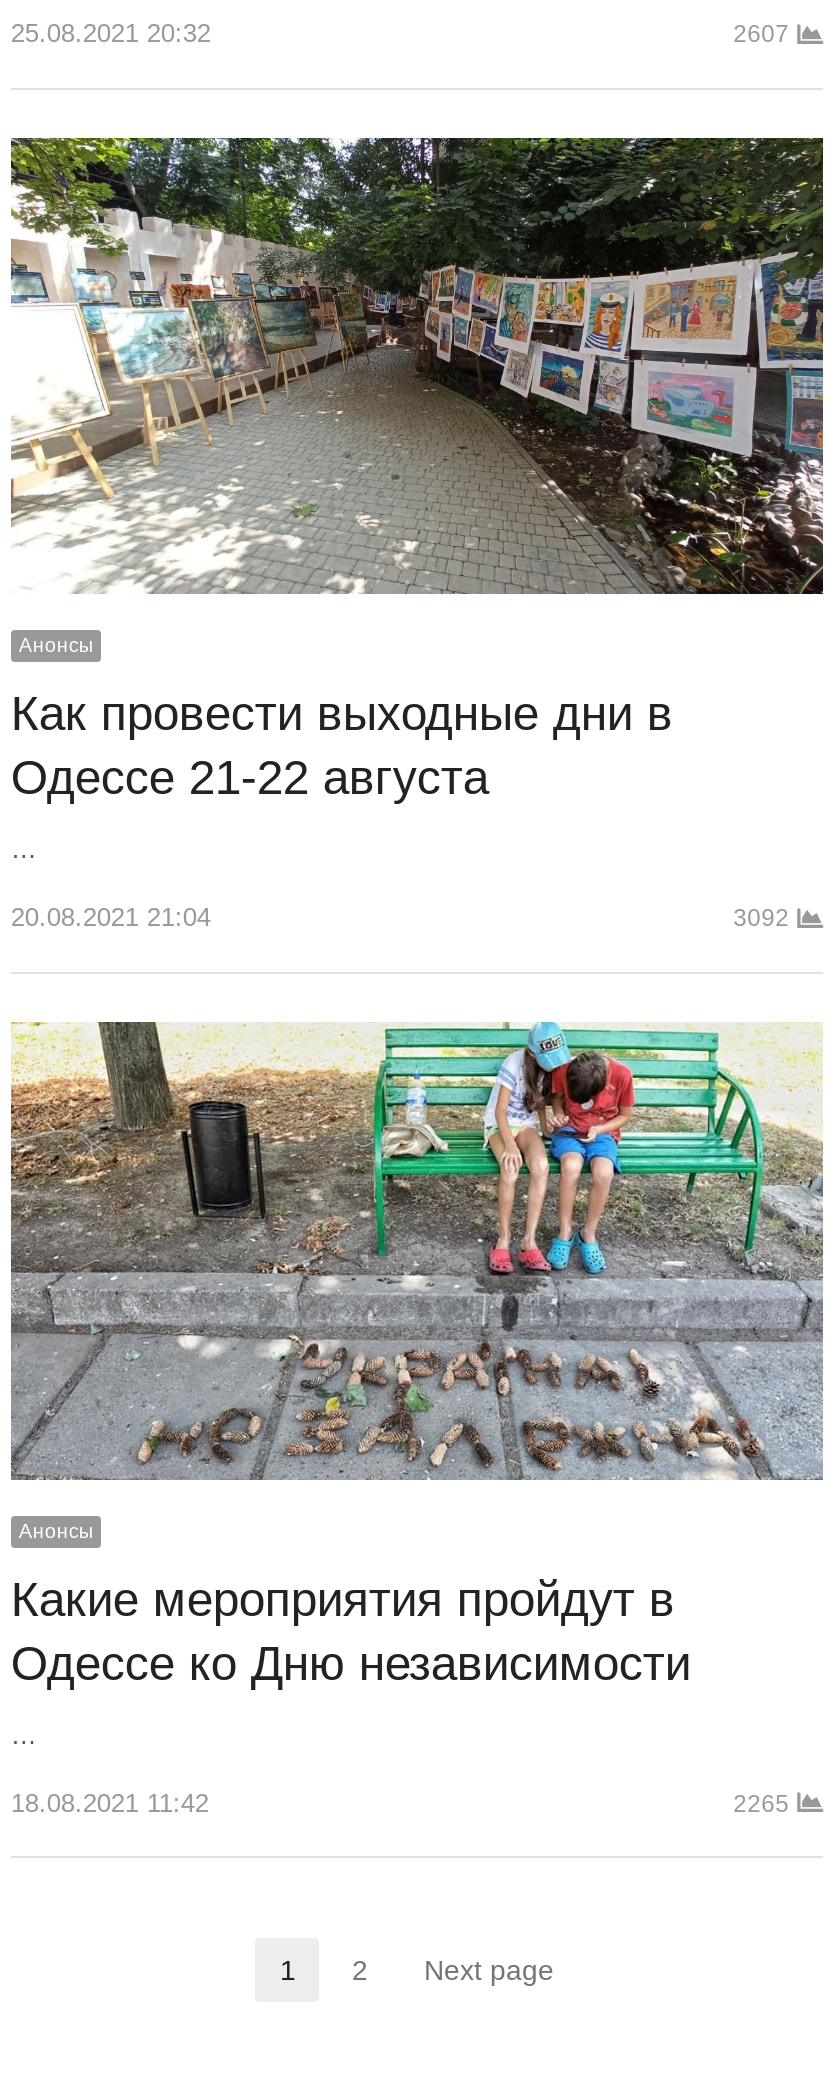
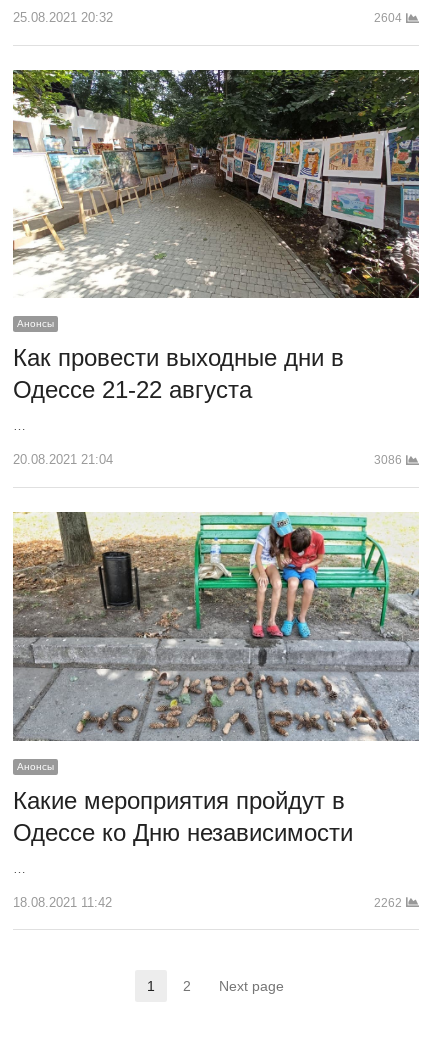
- 2607
+ 2604

- 3092
+ 3086

- 2265
+ 2262
